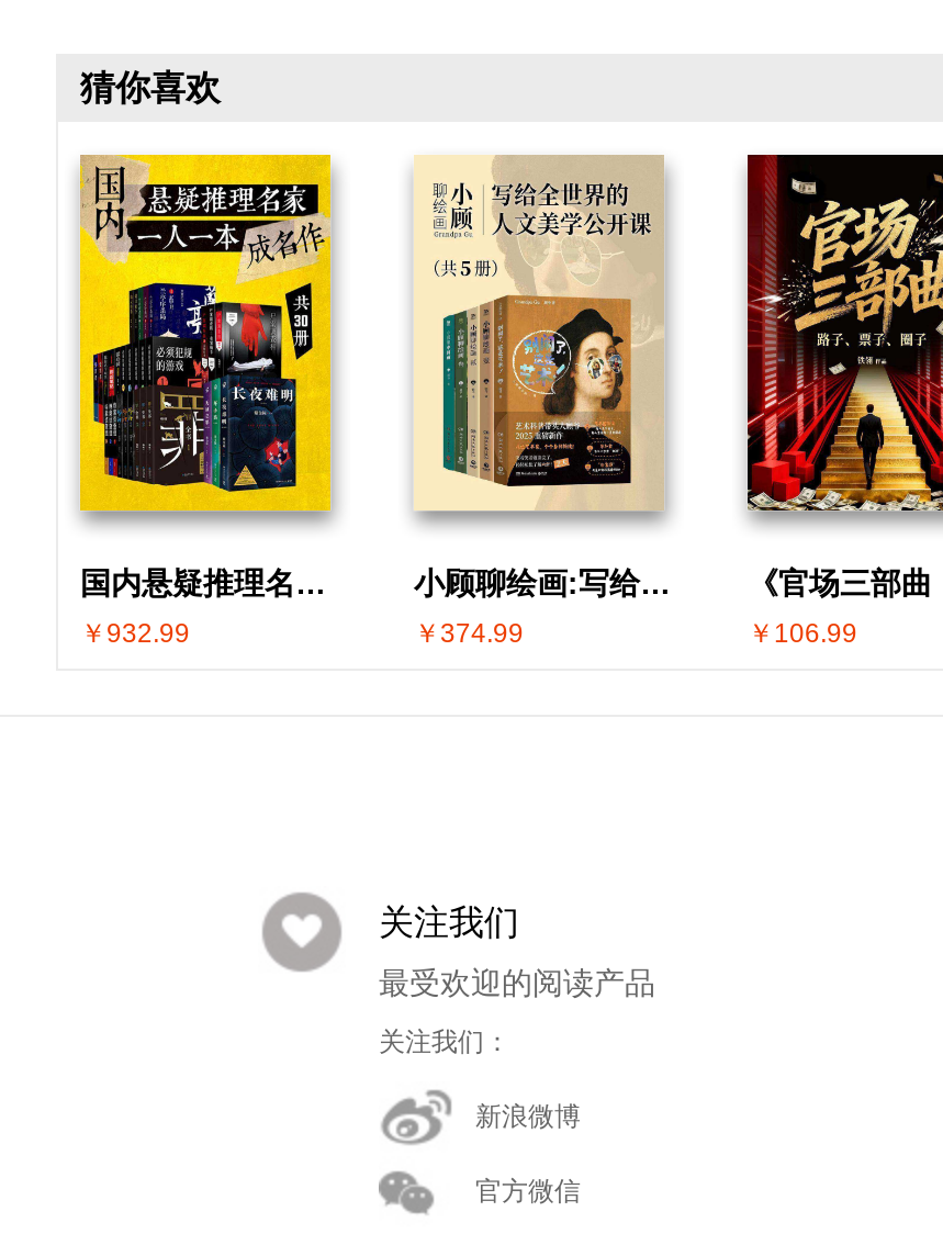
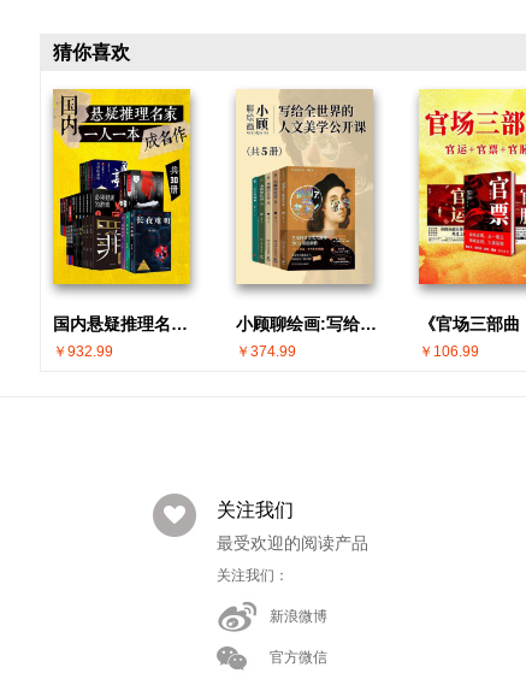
- [image]
+ [image]
